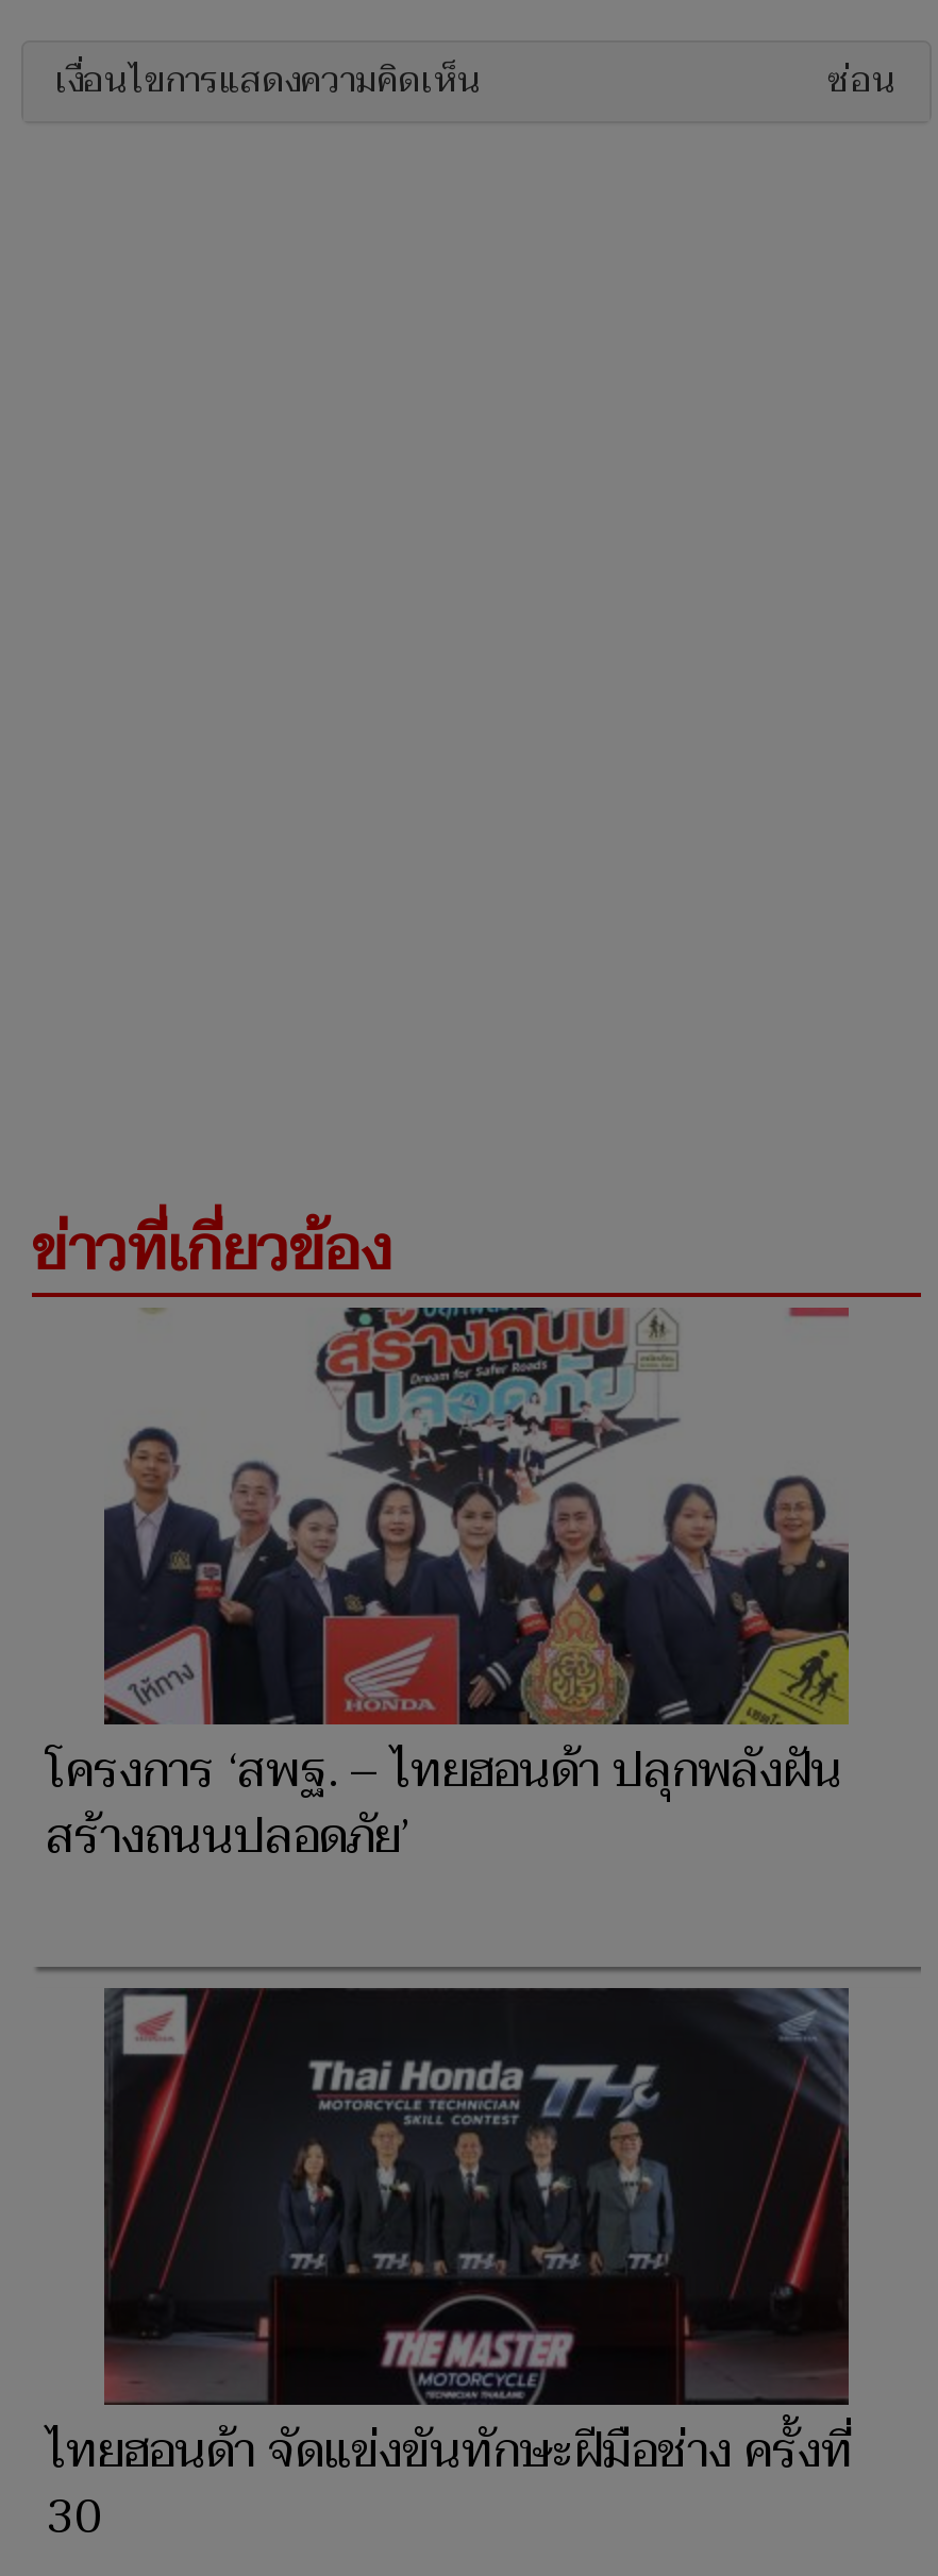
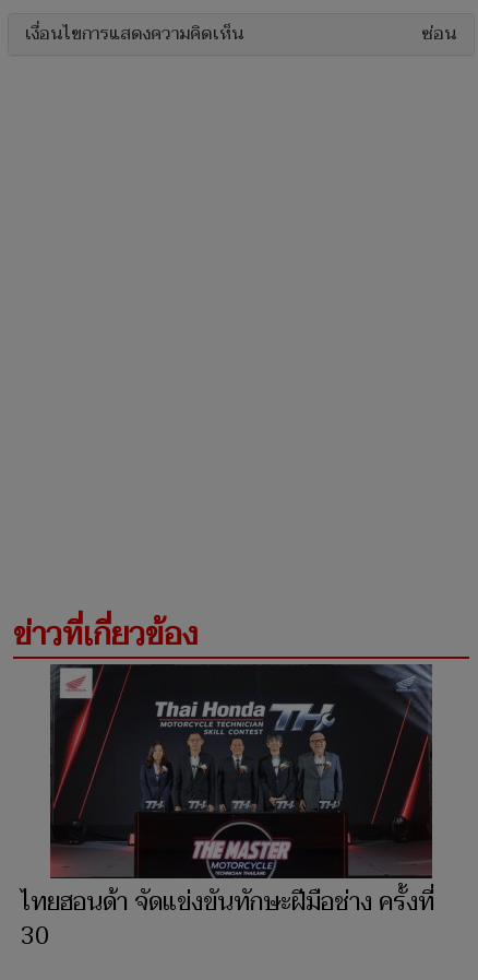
- [image]
- โครงการ ‘สพฐ. – ไทยฮอนด้า ปลุกพลังฝัน
- สร้างถนนปลอดภัย’
